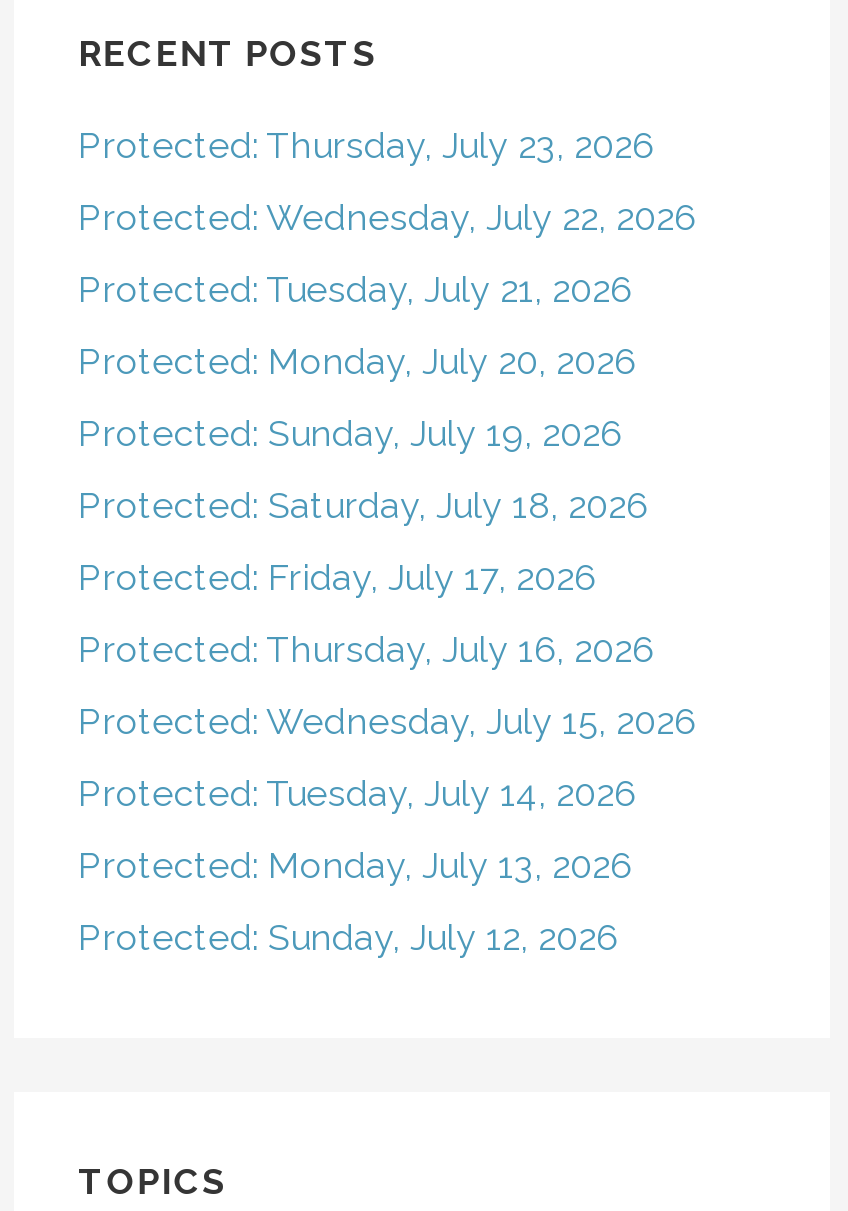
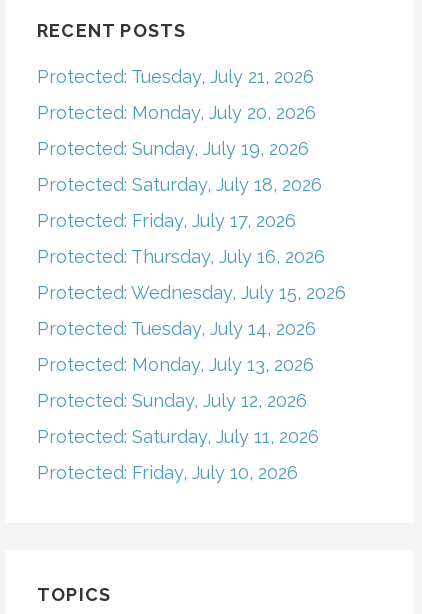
- Protected: Thursday, July 23, 2026
- Protected: Wednesday, July 22, 2026

moved up: Protected: Tuesday, July 21, 2026 | Protected: Monday, July 20, 2026 | Protected: Sunday, July 19, 2026 | ... | Protected: Monday, July 13, 2026 | Protected: Sunday, July 12, 2026

+ Protected: Saturday, July 11, 2026
+ Protected: Friday, July 10, 2026
